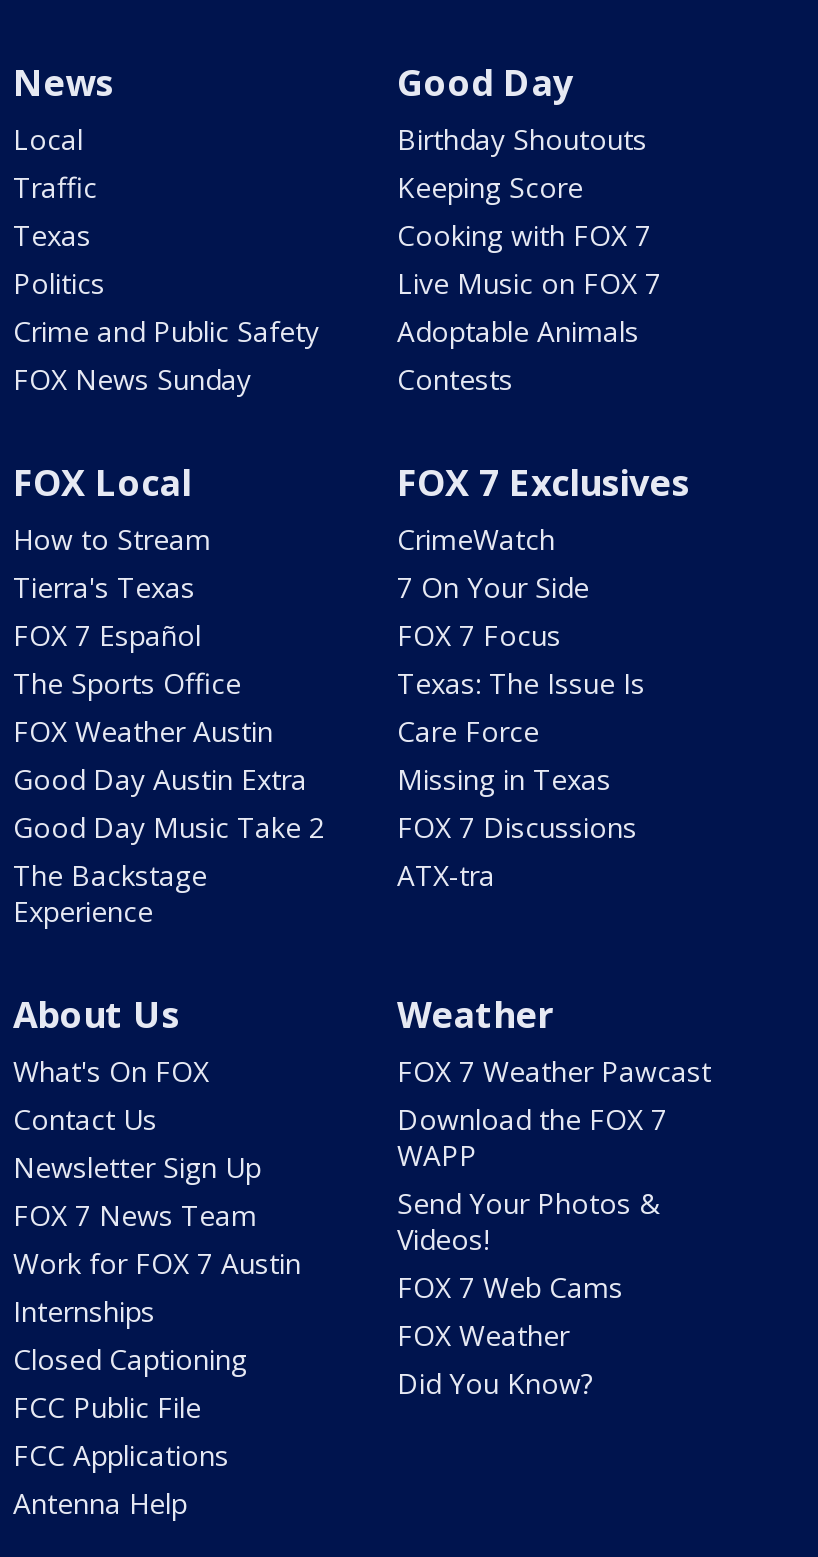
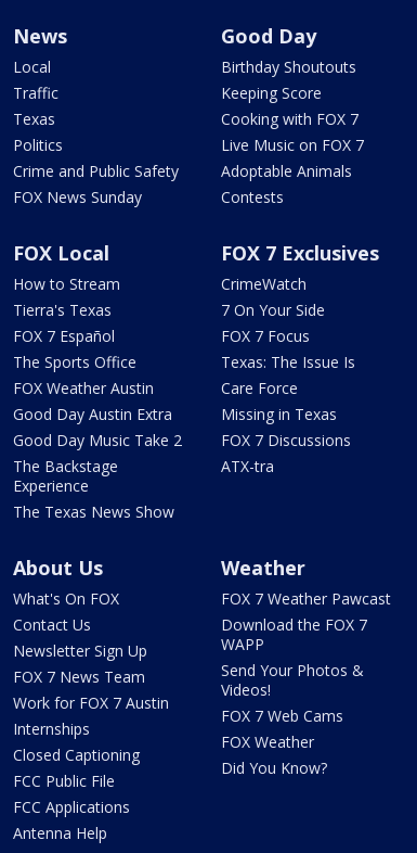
+ The Texas News Show
